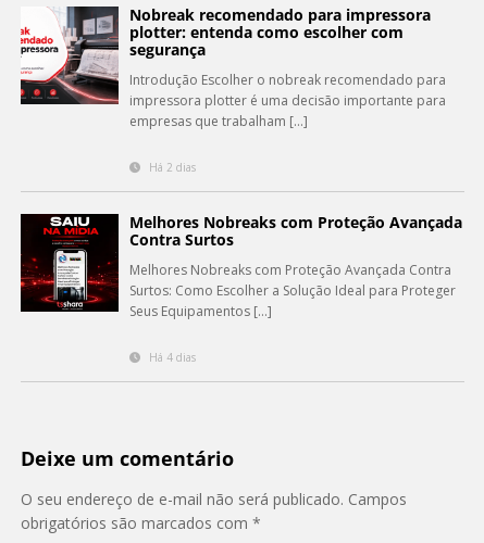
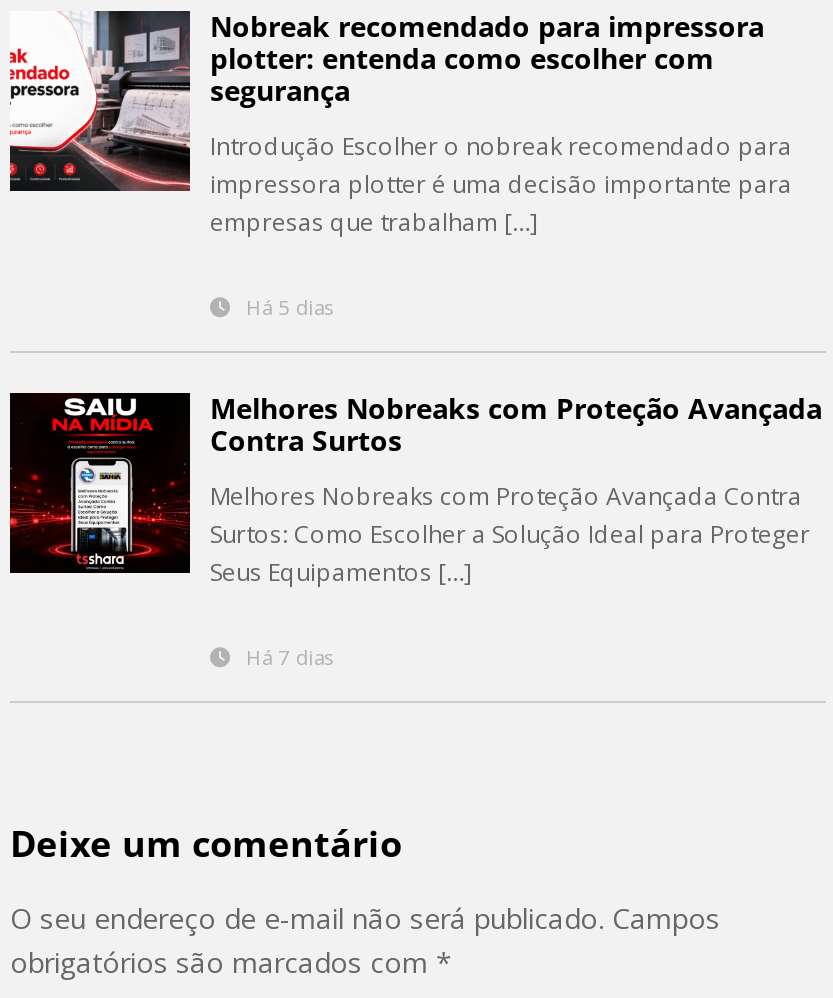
- Há 2 dias
+ Há 5 dias

- Há 4 dias
+ Há 7 dias
